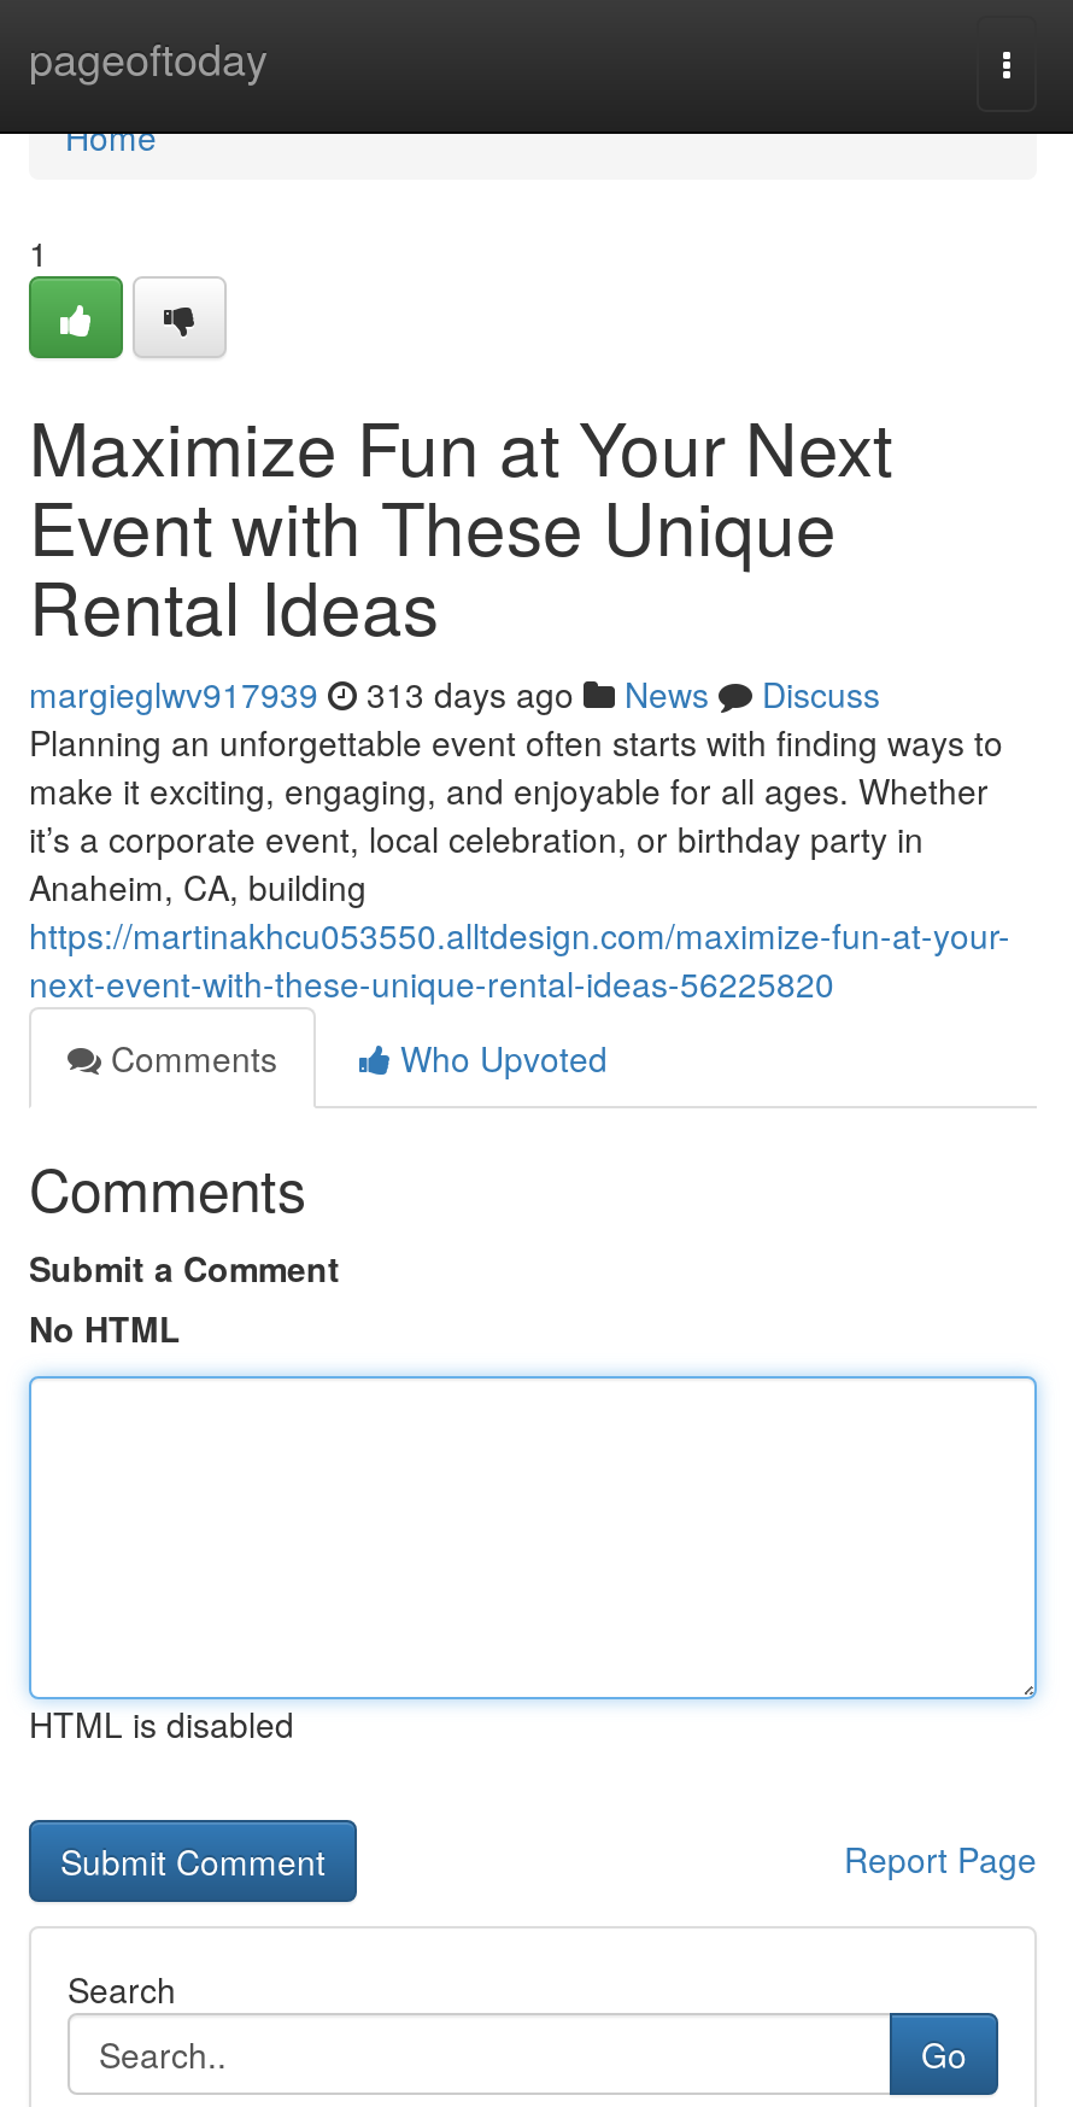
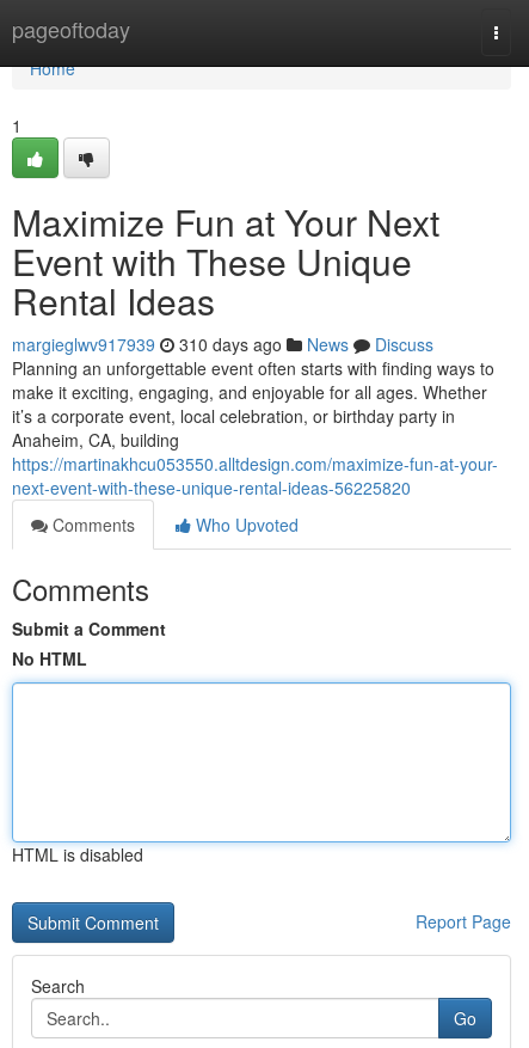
- margieglwv917939 313 days ago News Discuss
+ margieglwv917939 310 days ago News Discuss
